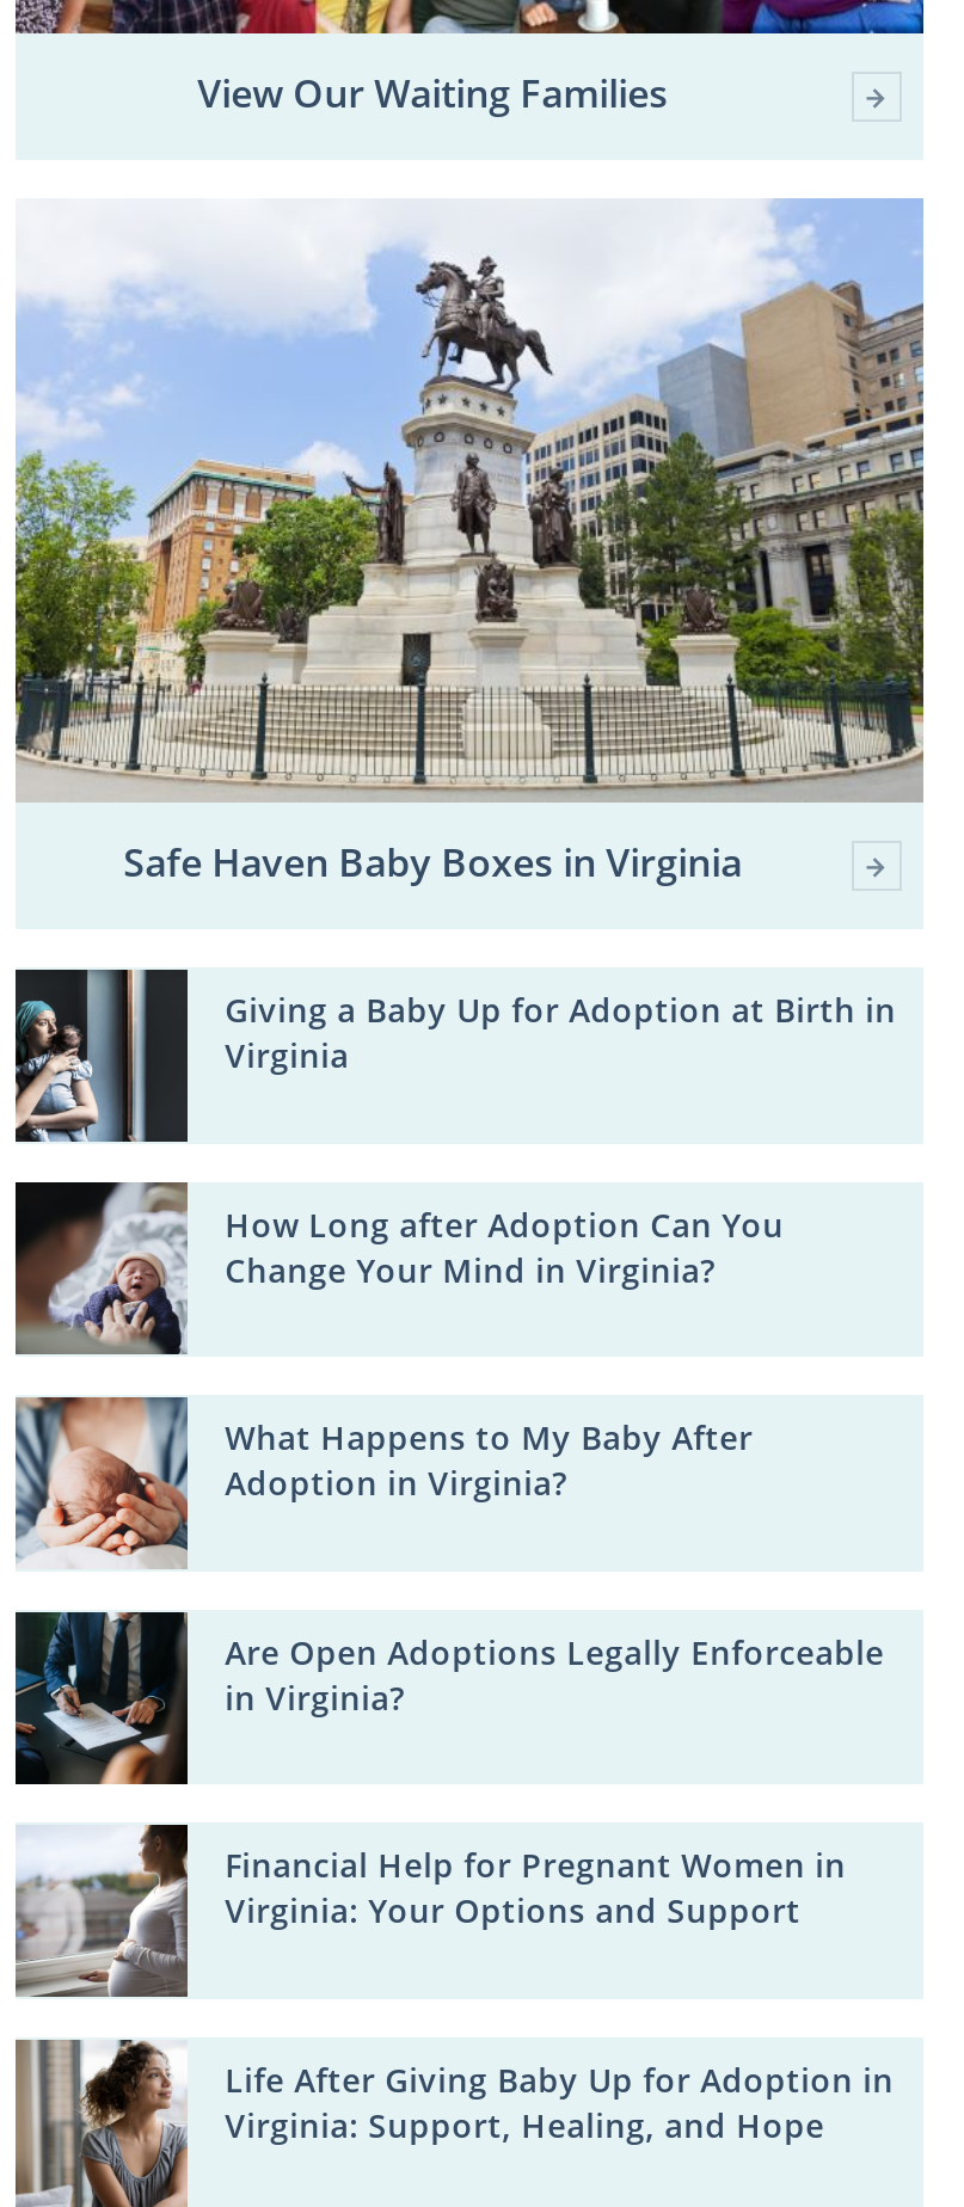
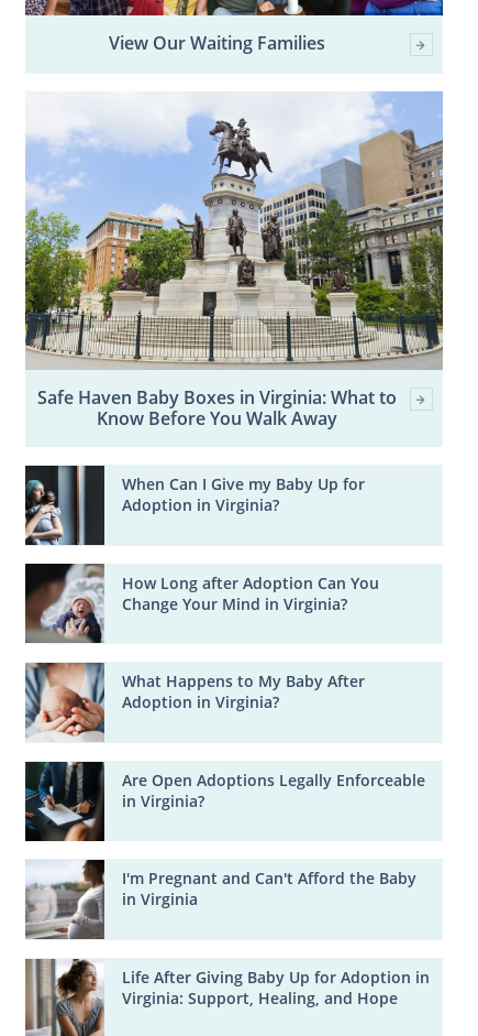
- Safe Haven Baby Boxes in Virginia
+ Safe Haven Baby Boxes in Virginia: What to
+ Know Before You Walk Away

- Giving a Baby Up for Adoption at Birth in
- Virginia
+ When Can I Give my Baby Up for
+ Adoption in Virginia?

- Financial Help for Pregnant Women in
- Virginia: Your Options and Support
+ I'm Pregnant and Can't Afford the Baby
+ in Virginia
